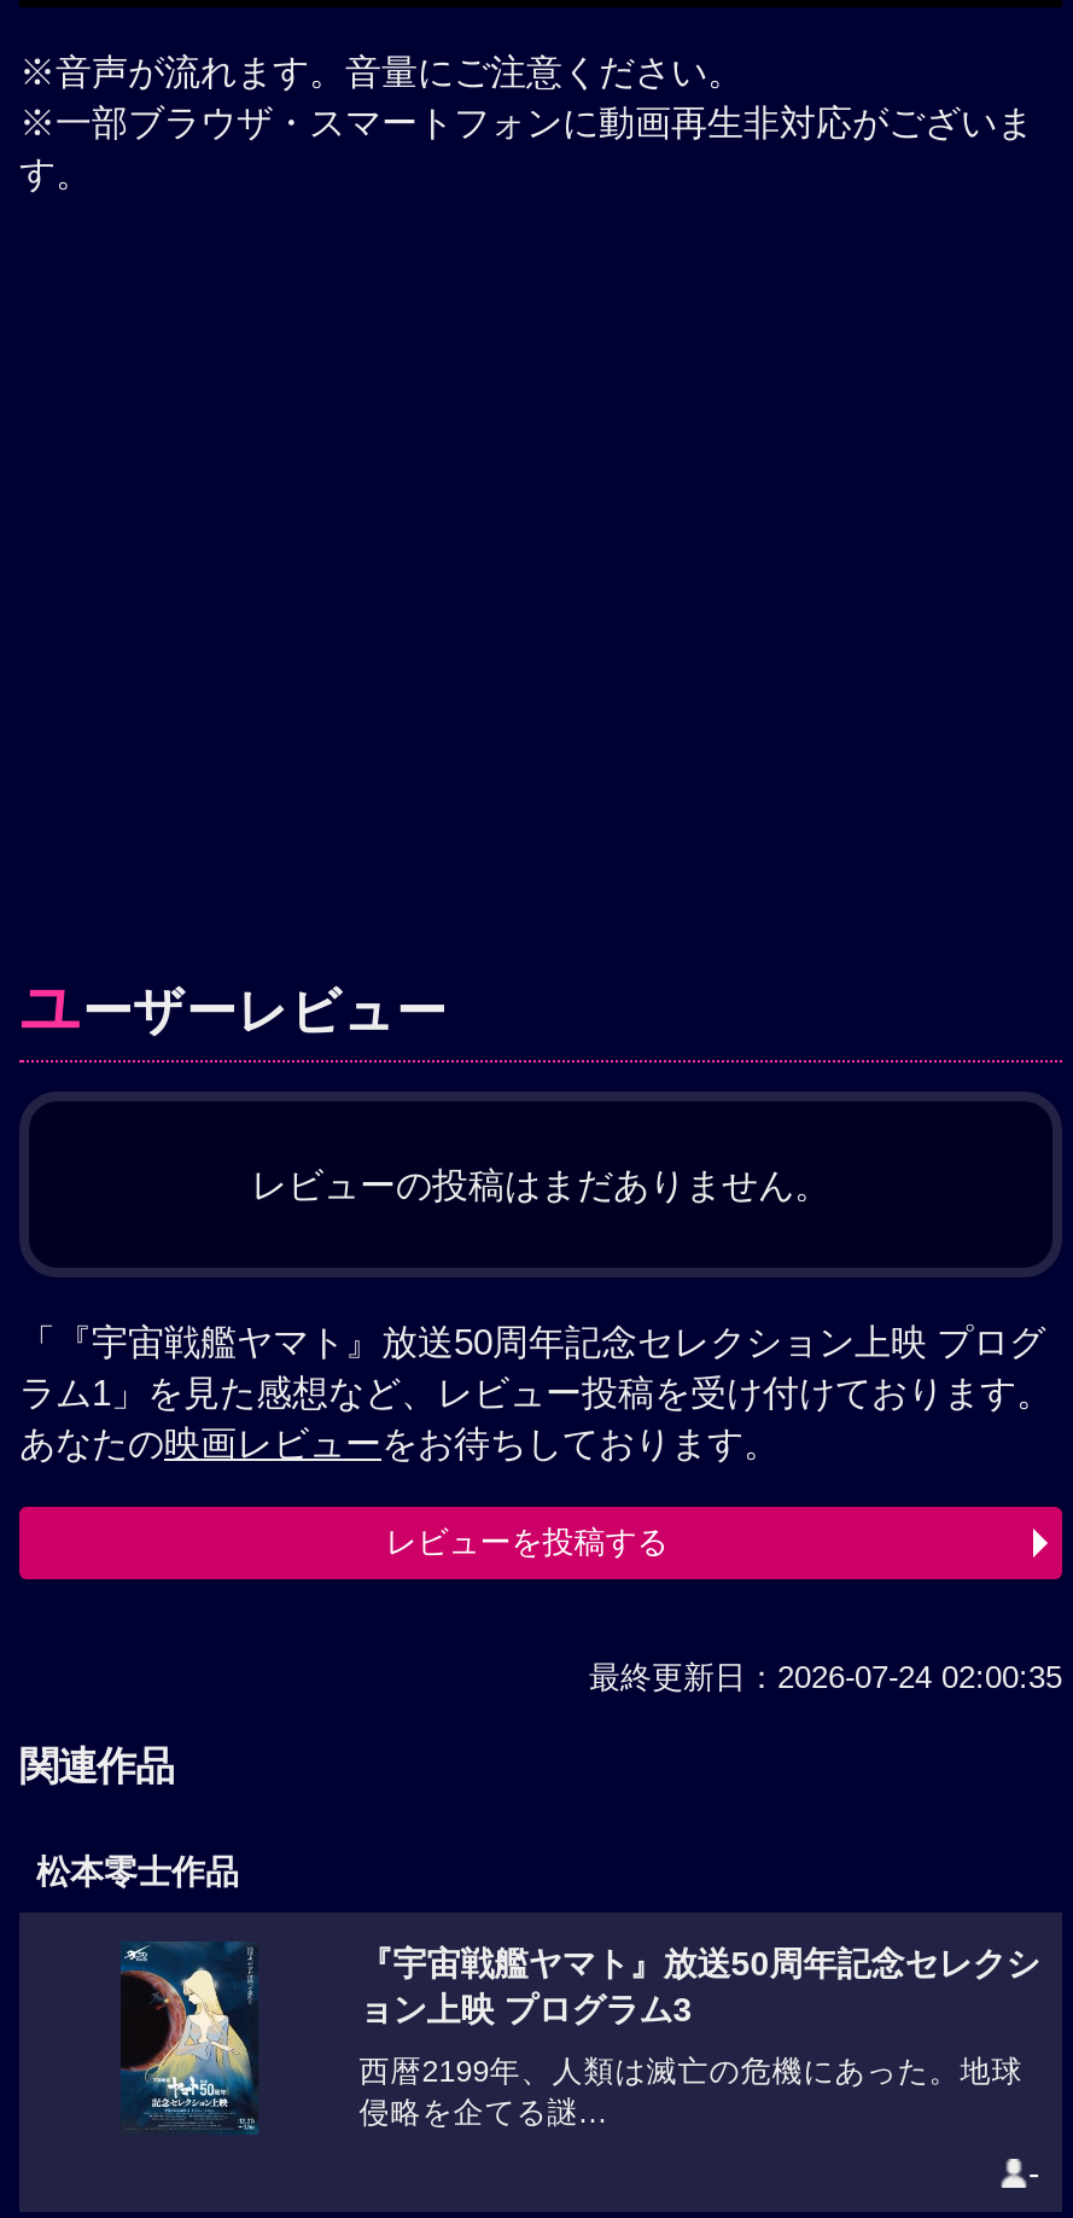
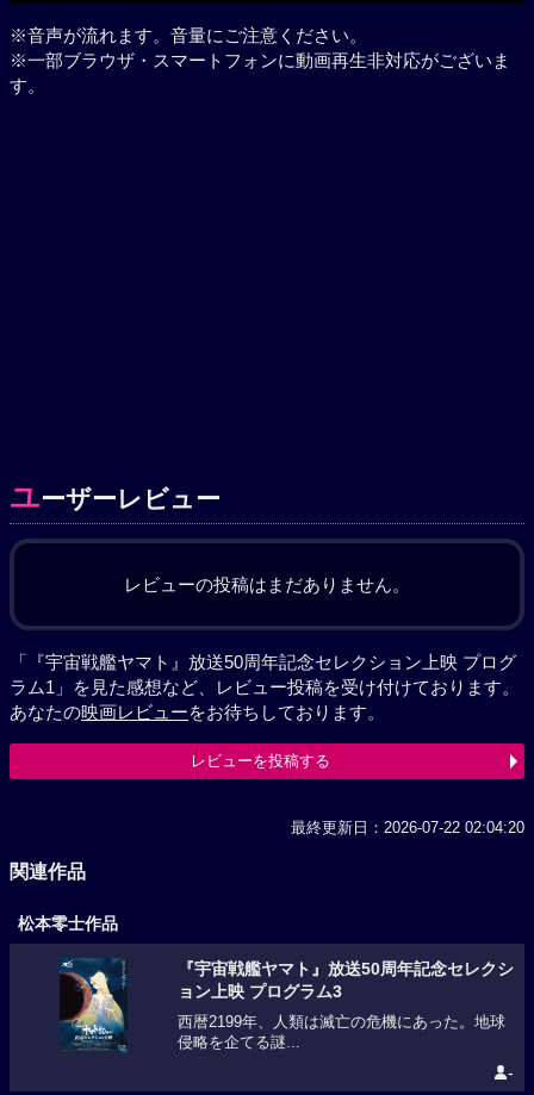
- 最終更新日：2026-07-24 02:00:35
+ 最終更新日：2026-07-22 02:04:20
